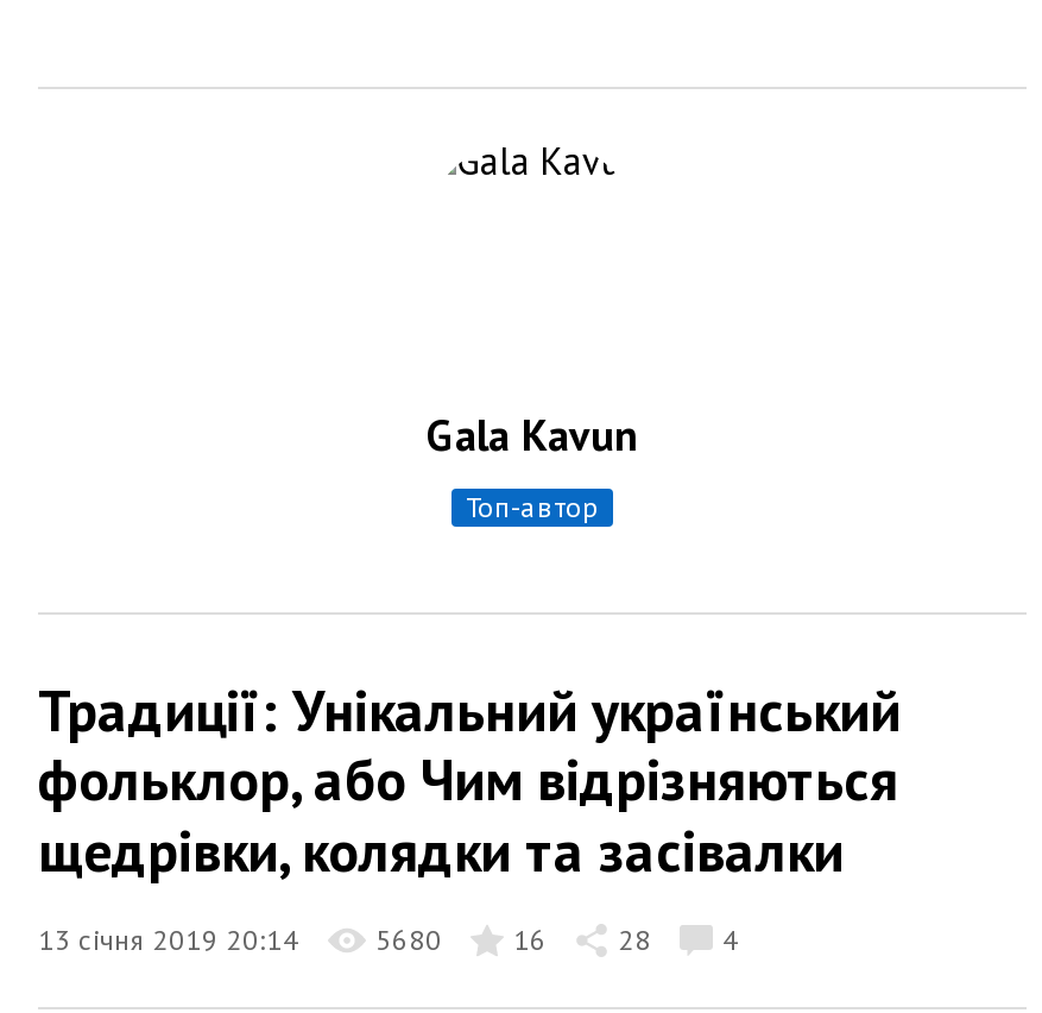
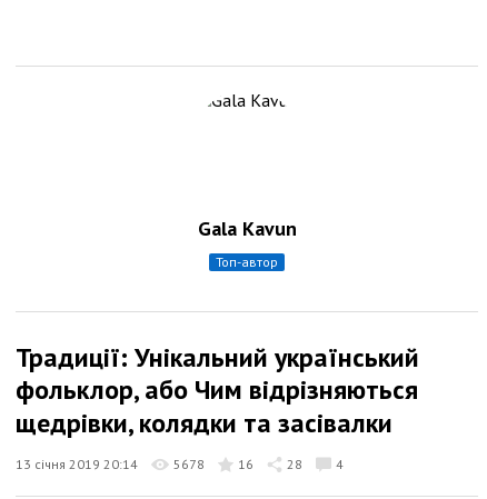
- 5680 16 28 4
+ 5678 16 28 4
